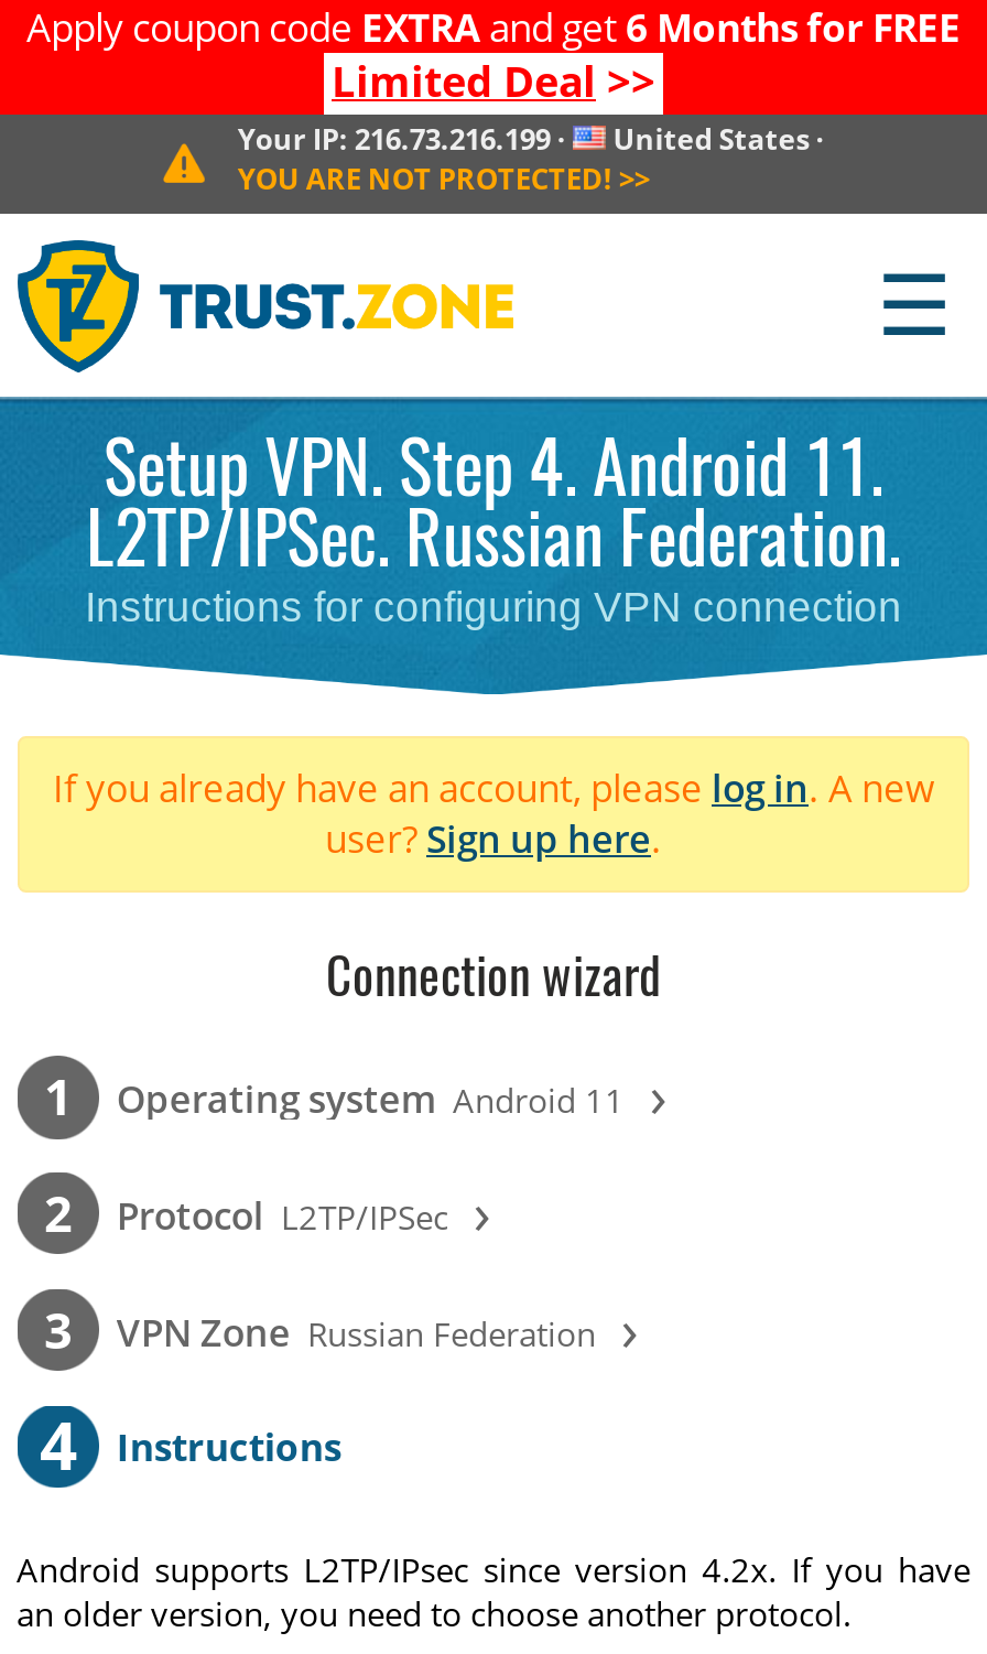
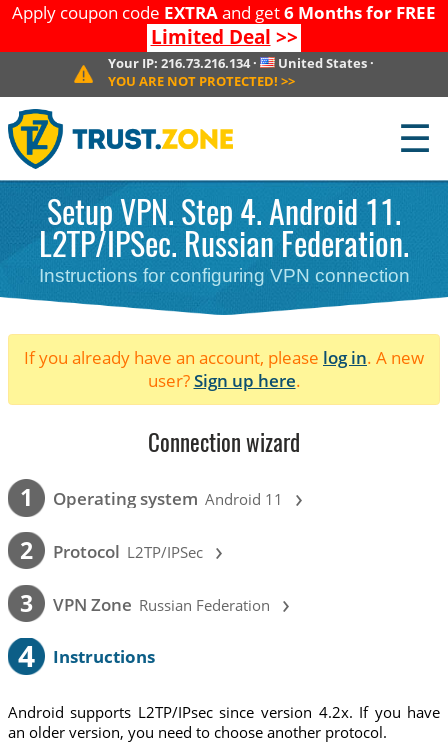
- Your IP: 216.73.216.199 · United States ·
+ Your IP: 216.73.216.134 · United States ·
